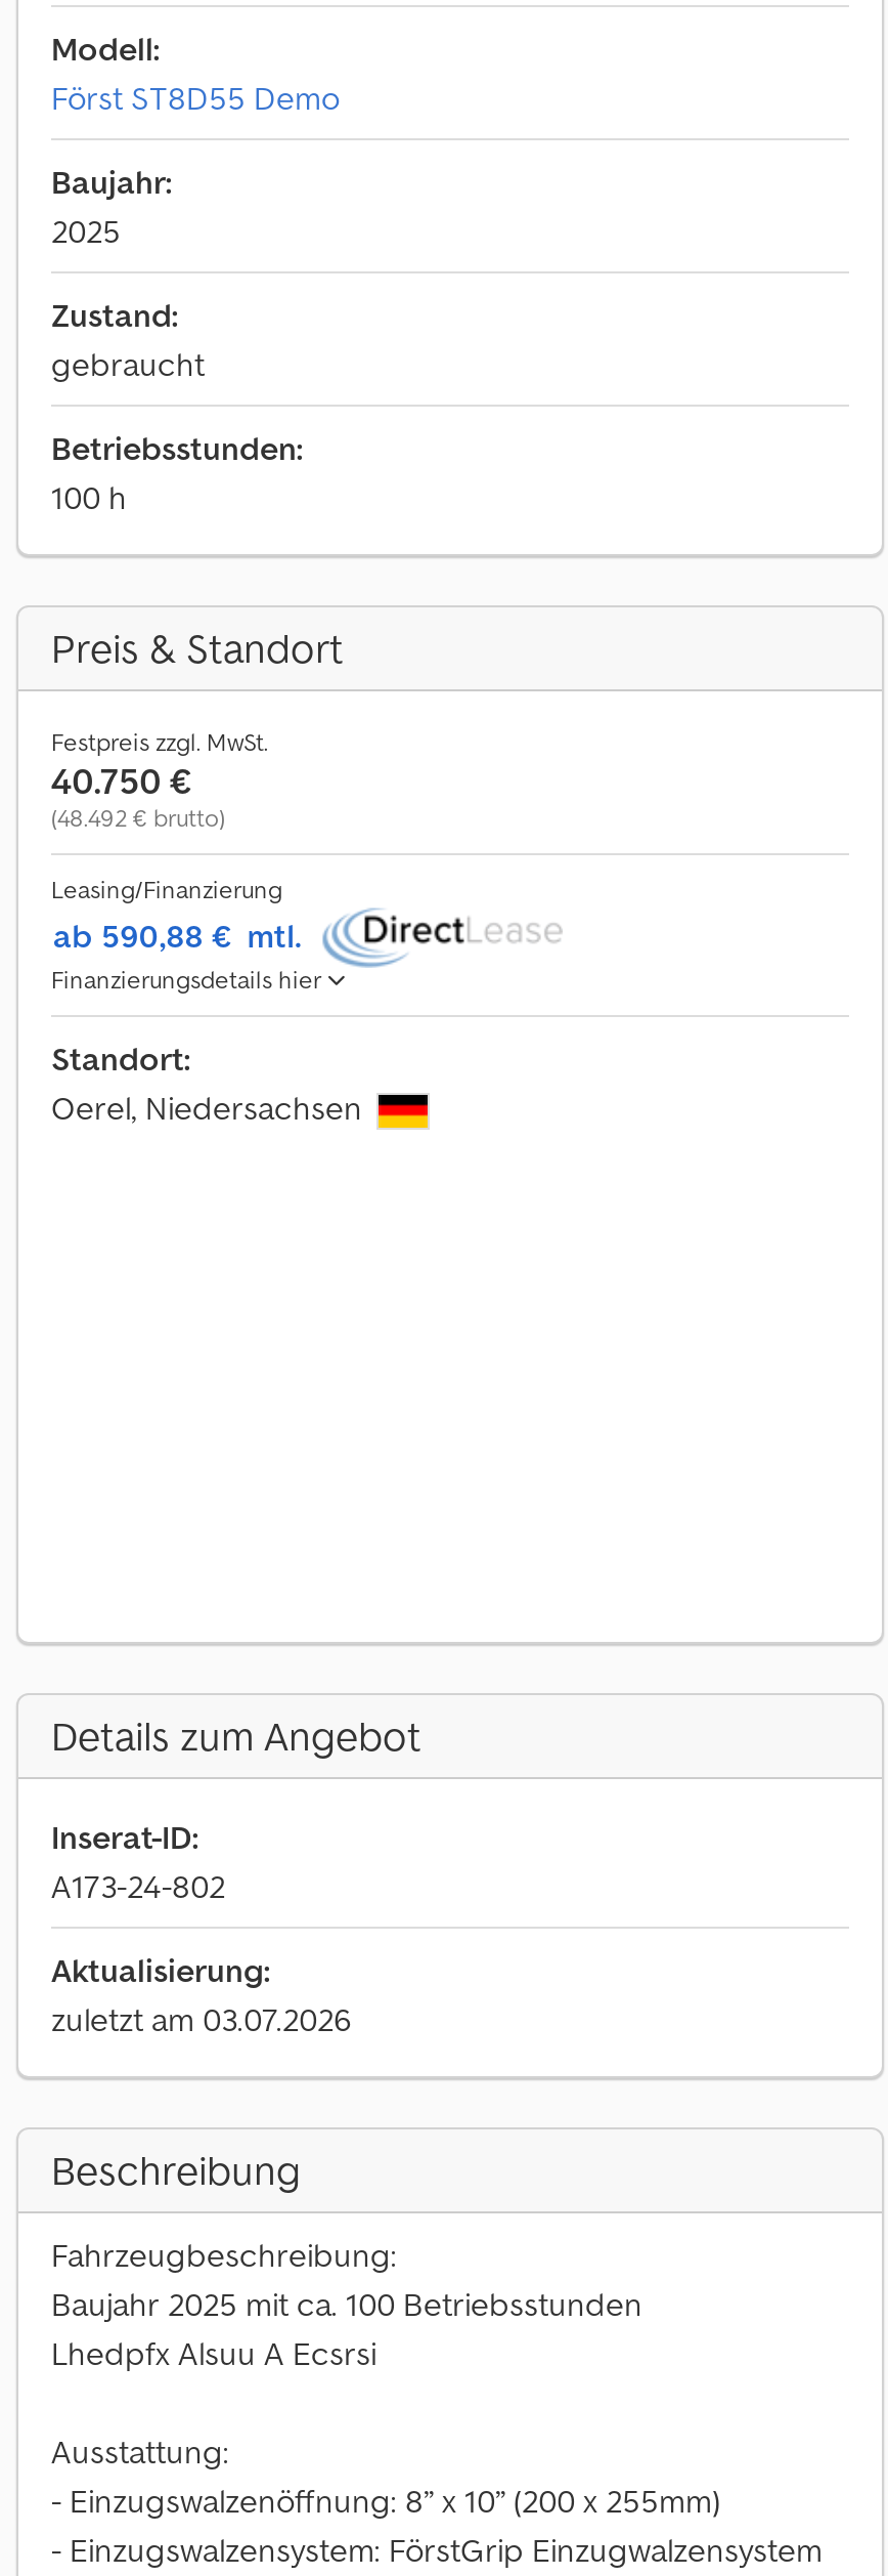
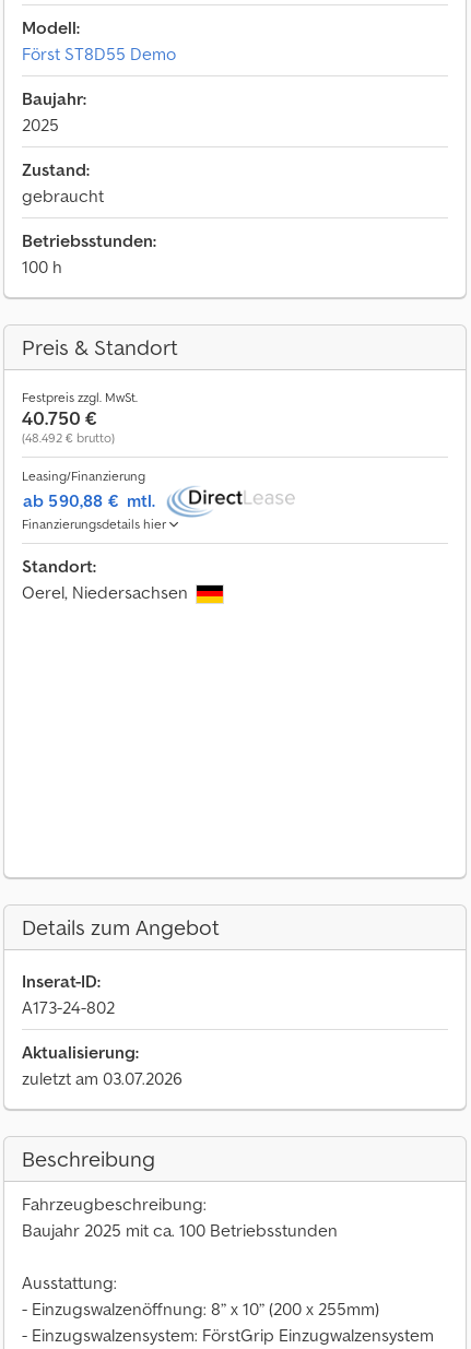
- Lhedpfx Alsuu A Ecsrsi
